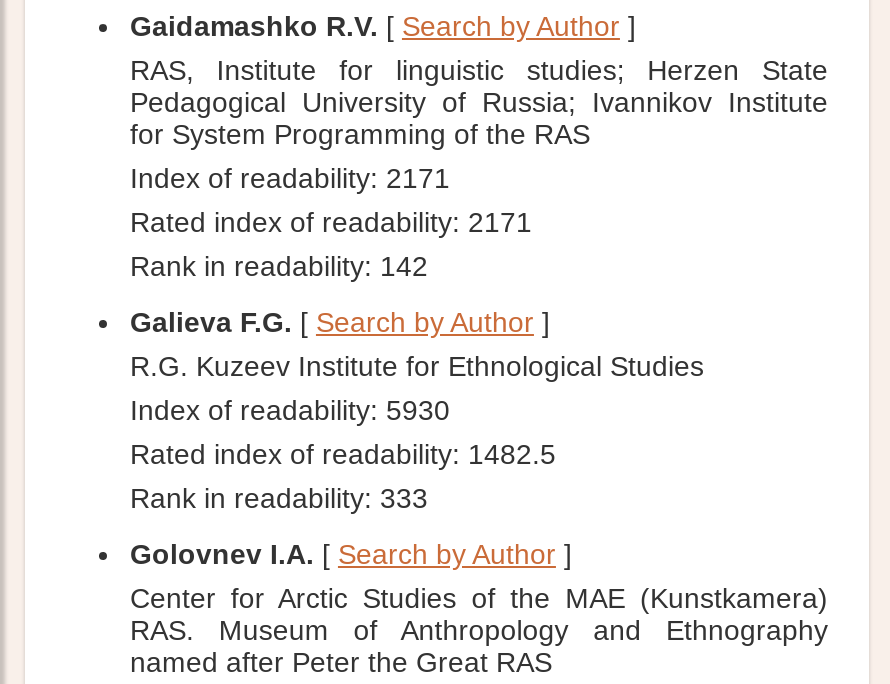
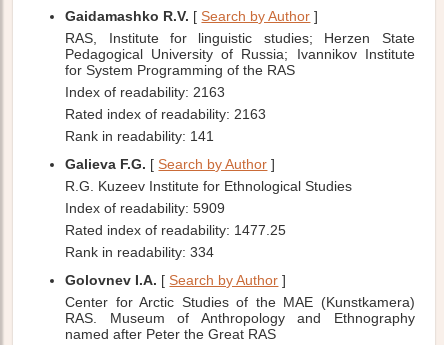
- Index of readability: 2171
+ Index of readability: 2163

- Rated index of readability: 2171
+ Rated index of readability: 2163

- Rank in readability: 142
+ Rank in readability: 141

- Index of readability: 5930
+ Index of readability: 5909

- Rated index of readability: 1482.5
+ Rated index of readability: 1477.25

- Rank in readability: 333
+ Rank in readability: 334
